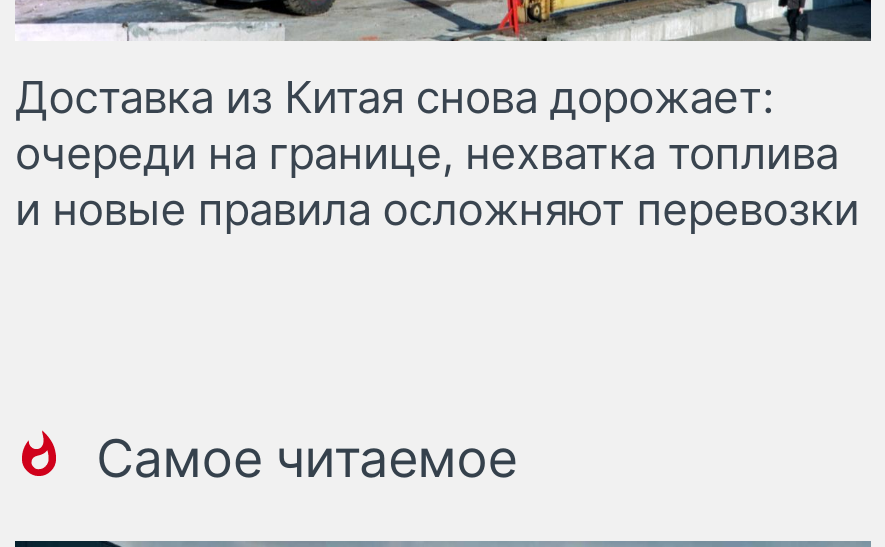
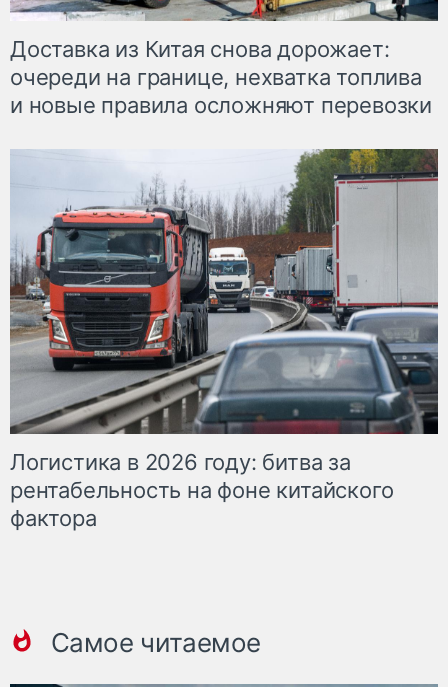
+ [image]
+ Логистика в 2026 году: битва за
+ рентабельность на фоне китайского
+ фактора
